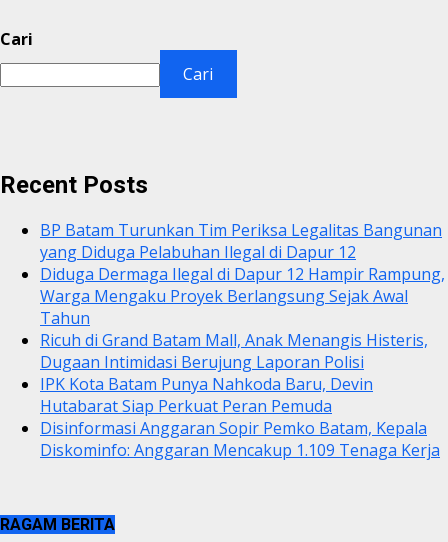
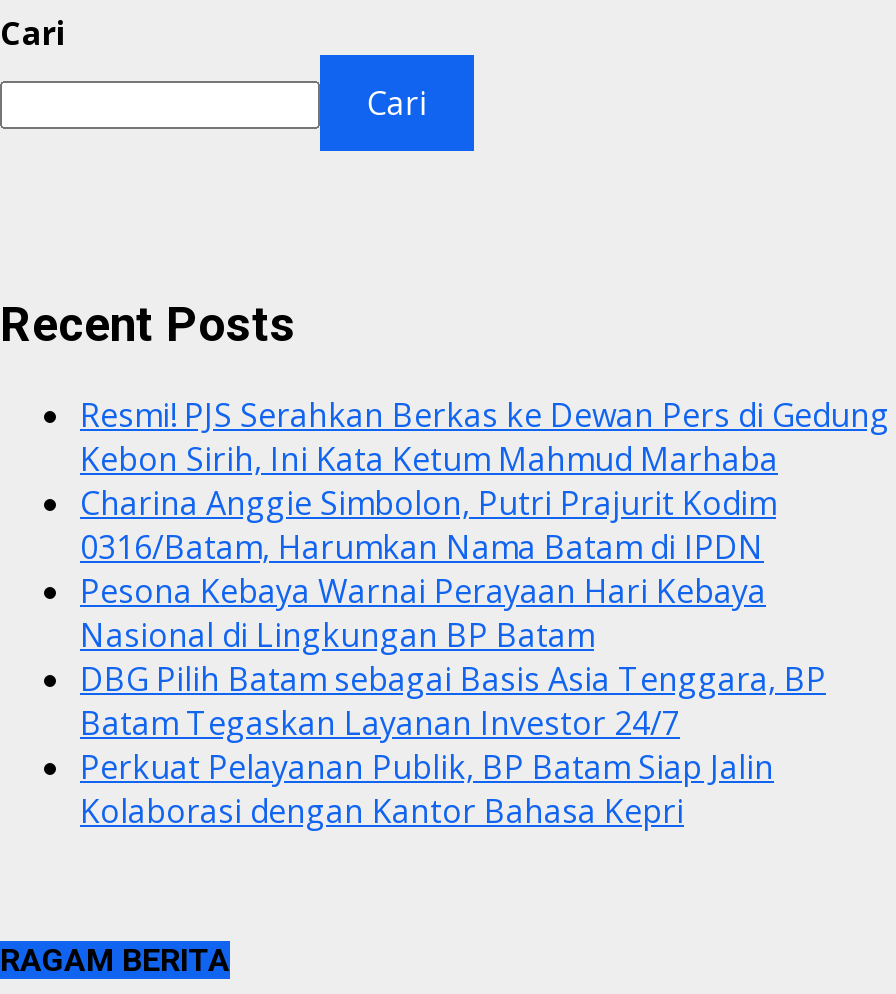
- BP Batam Turunkan Tim Periksa Legalitas Bangunan
- yang Diduga Pelabuhan Ilegal di Dapur 12
- Diduga Dermaga Ilegal di Dapur 12 Hampir Rampung,
- Warga Mengaku Proyek Berlangsung Sejak Awal
- Tahun
- Ricuh di Grand Batam Mall, Anak Menangis Histeris,
- Dugaan Intimidasi Berujung Laporan Polisi
- IPK Kota Batam Punya Nahkoda Baru, Devin
- Hutabarat Siap Perkuat Peran Pemuda
- Disinformasi Anggaran Sopir Pemko Batam, Kepala
- Diskominfo: Anggaran Mencakup 1.109 Tenaga Kerja
+ Resmi! PJS Serahkan Berkas ke Dewan Pers di Gedung
+ Kebon Sirih, Ini Kata Ketum Mahmud Marhaba
+ Charina Anggie Simbolon, Putri Prajurit Kodim
+ 0316/Batam, Harumkan Nama Batam di IPDN
+ Pesona Kebaya Warnai Perayaan Hari Kebaya
+ Nasional di Lingkungan BP Batam
+ DBG Pilih Batam sebagai Basis Asia Tenggara, BP
+ Batam Tegaskan Layanan Investor 24/7
+ Perkuat Pelayanan Publik, BP Batam Siap Jalin
+ Kolaborasi dengan Kantor Bahasa Kepri
